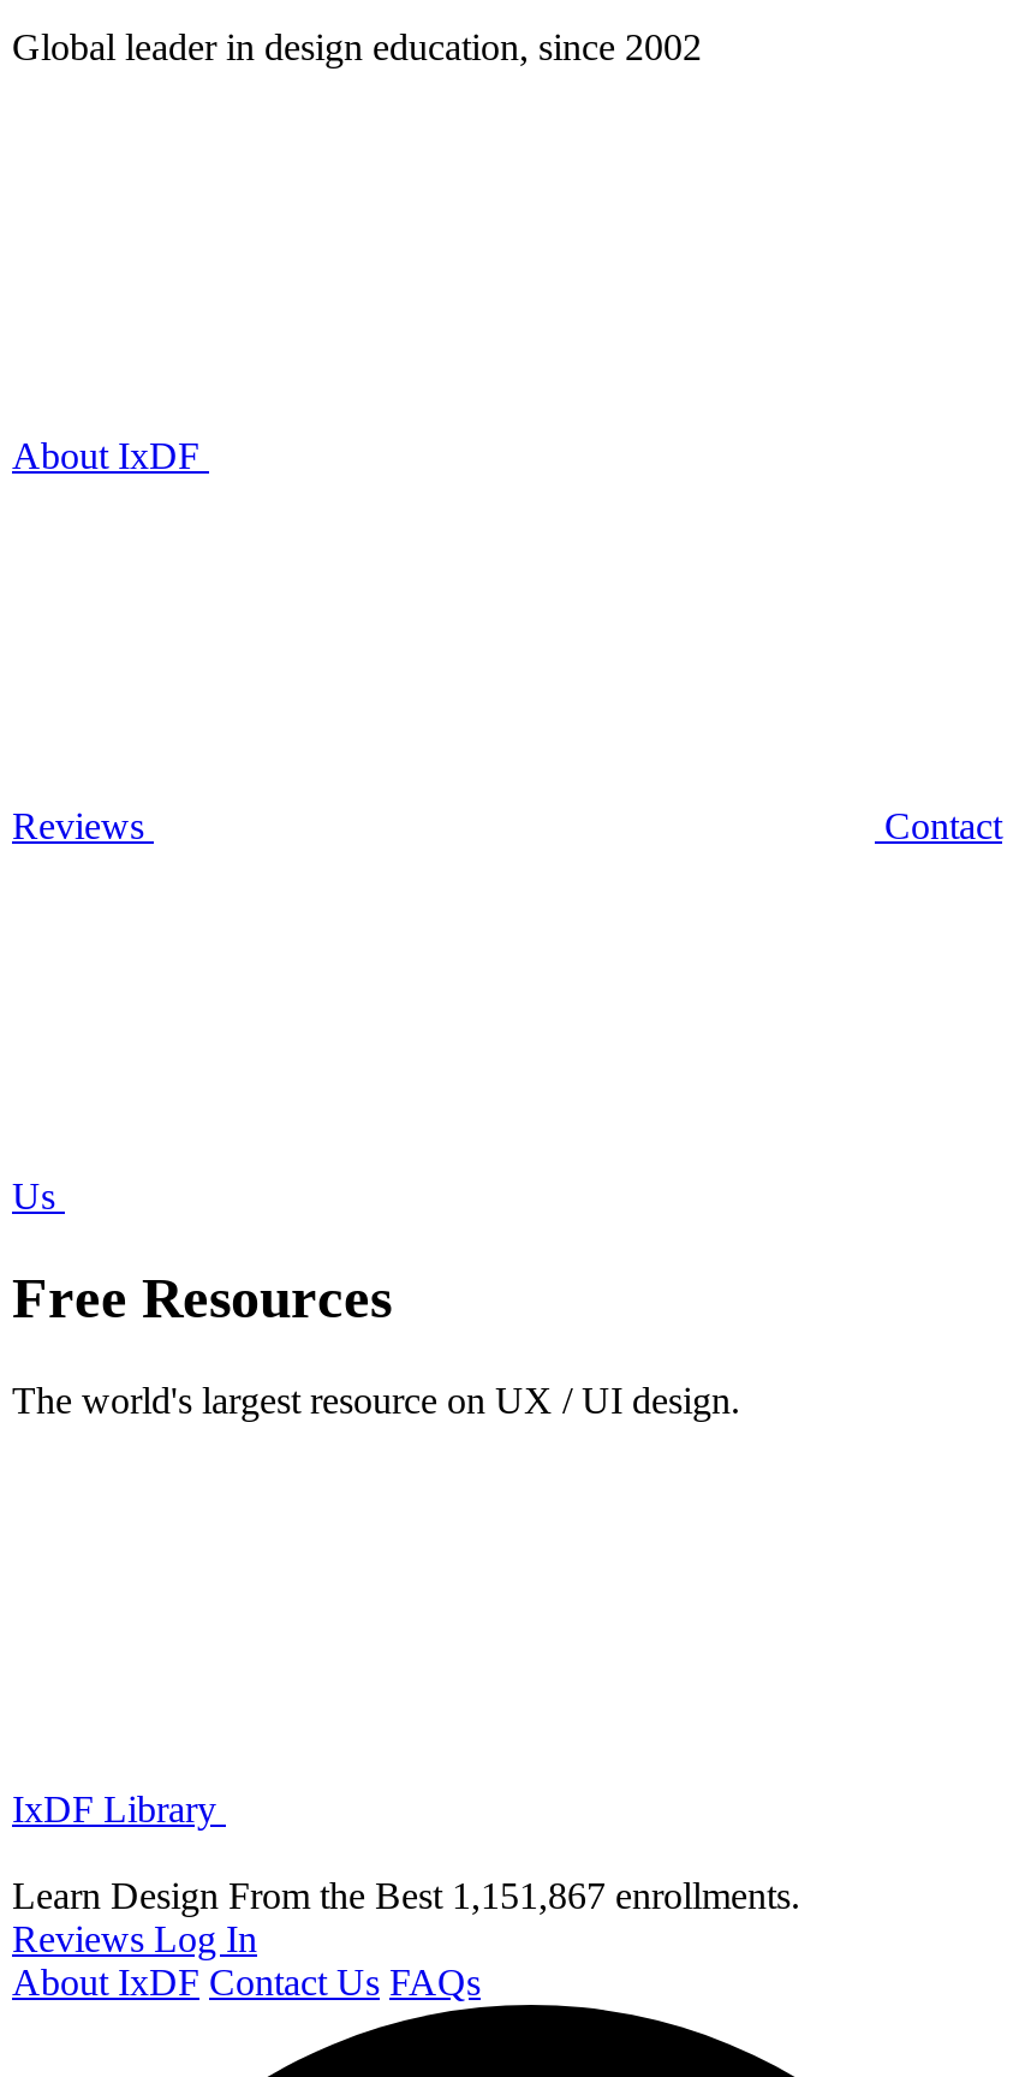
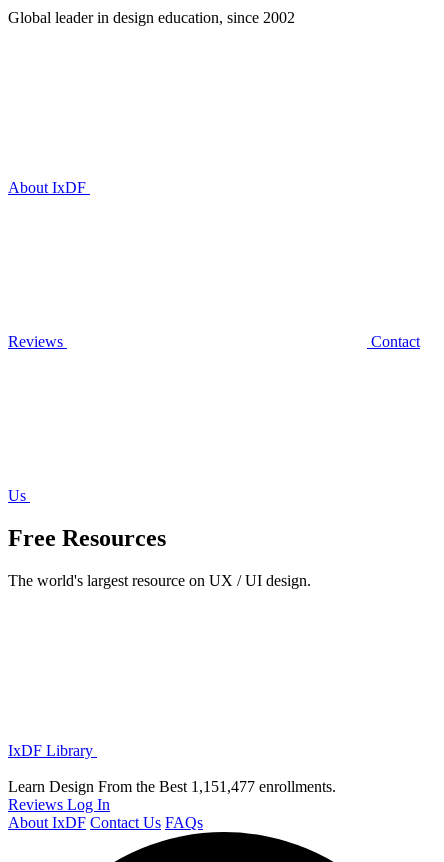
- Learn Design From the Best 1,151,867 enrollments.
+ Learn Design From the Best 1,151,477 enrollments.
